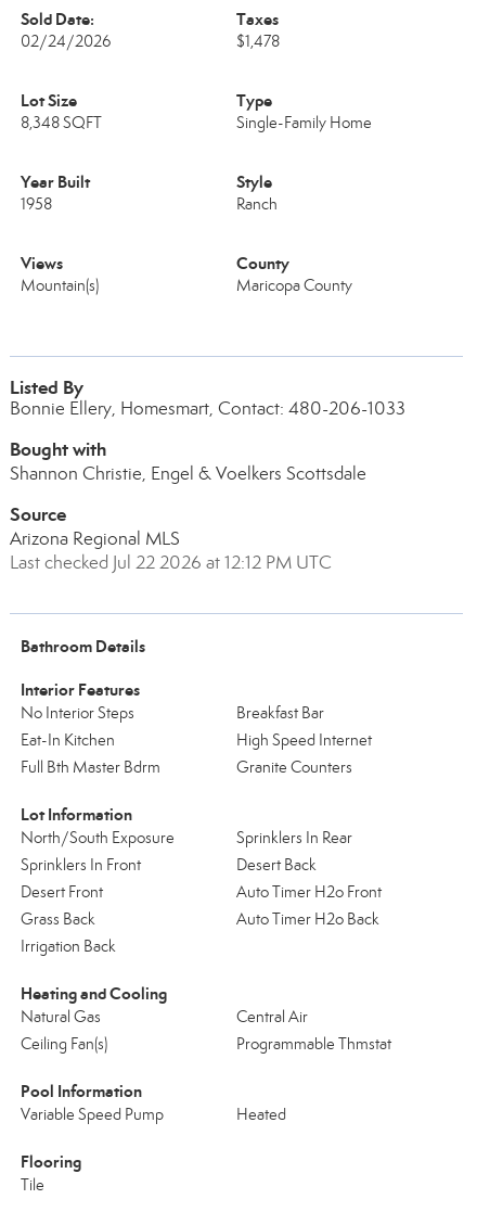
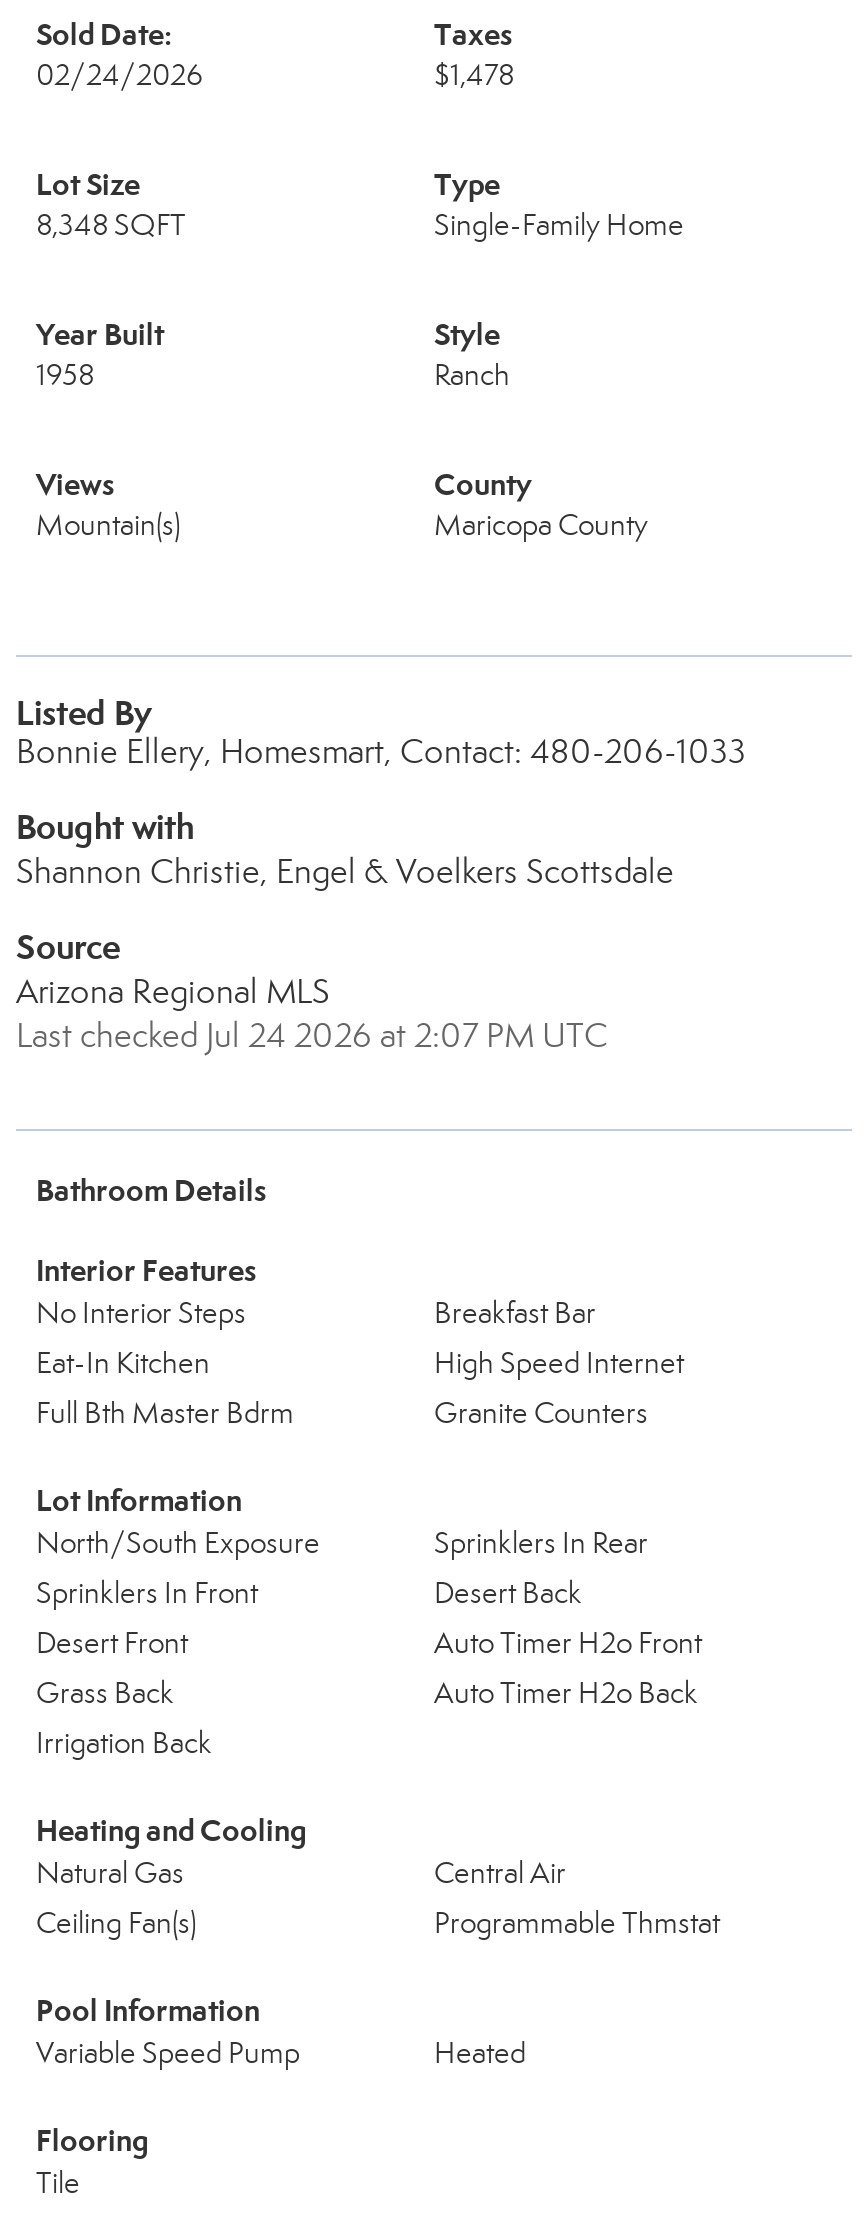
- Last checked Jul 22 2026 at 12:12 PM UTC
+ Last checked Jul 24 2026 at 2:07 PM UTC
